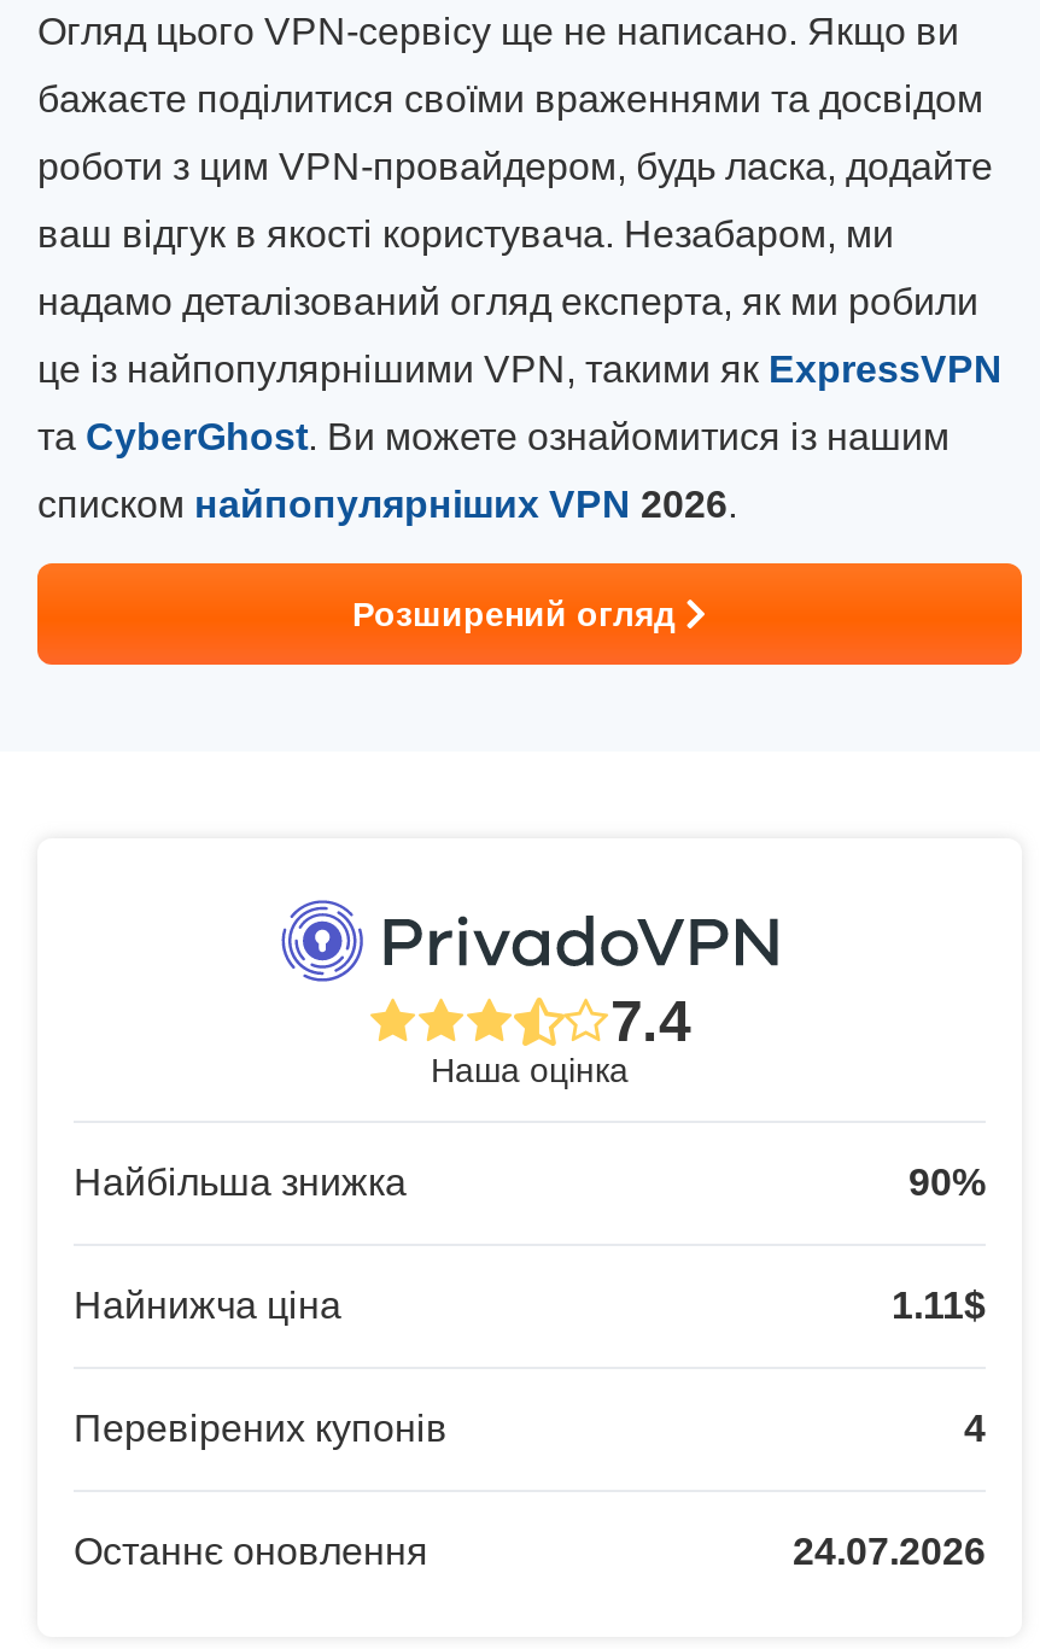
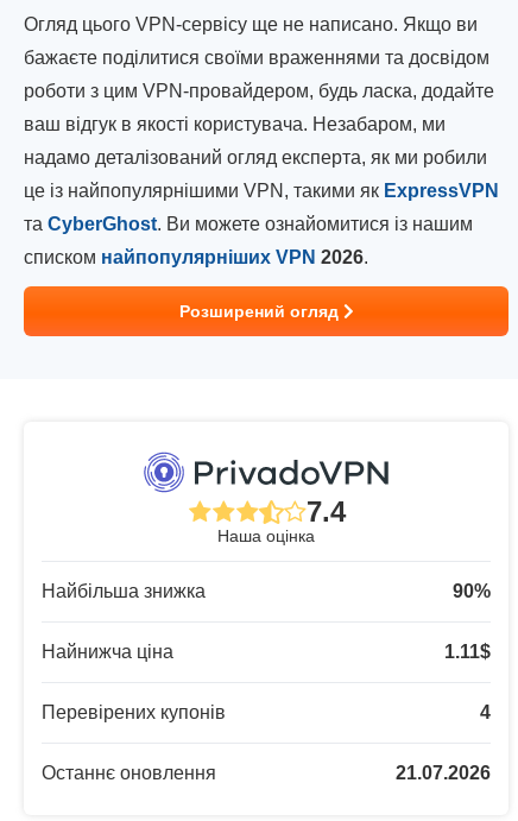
- 24.07.2026
+ 21.07.2026
